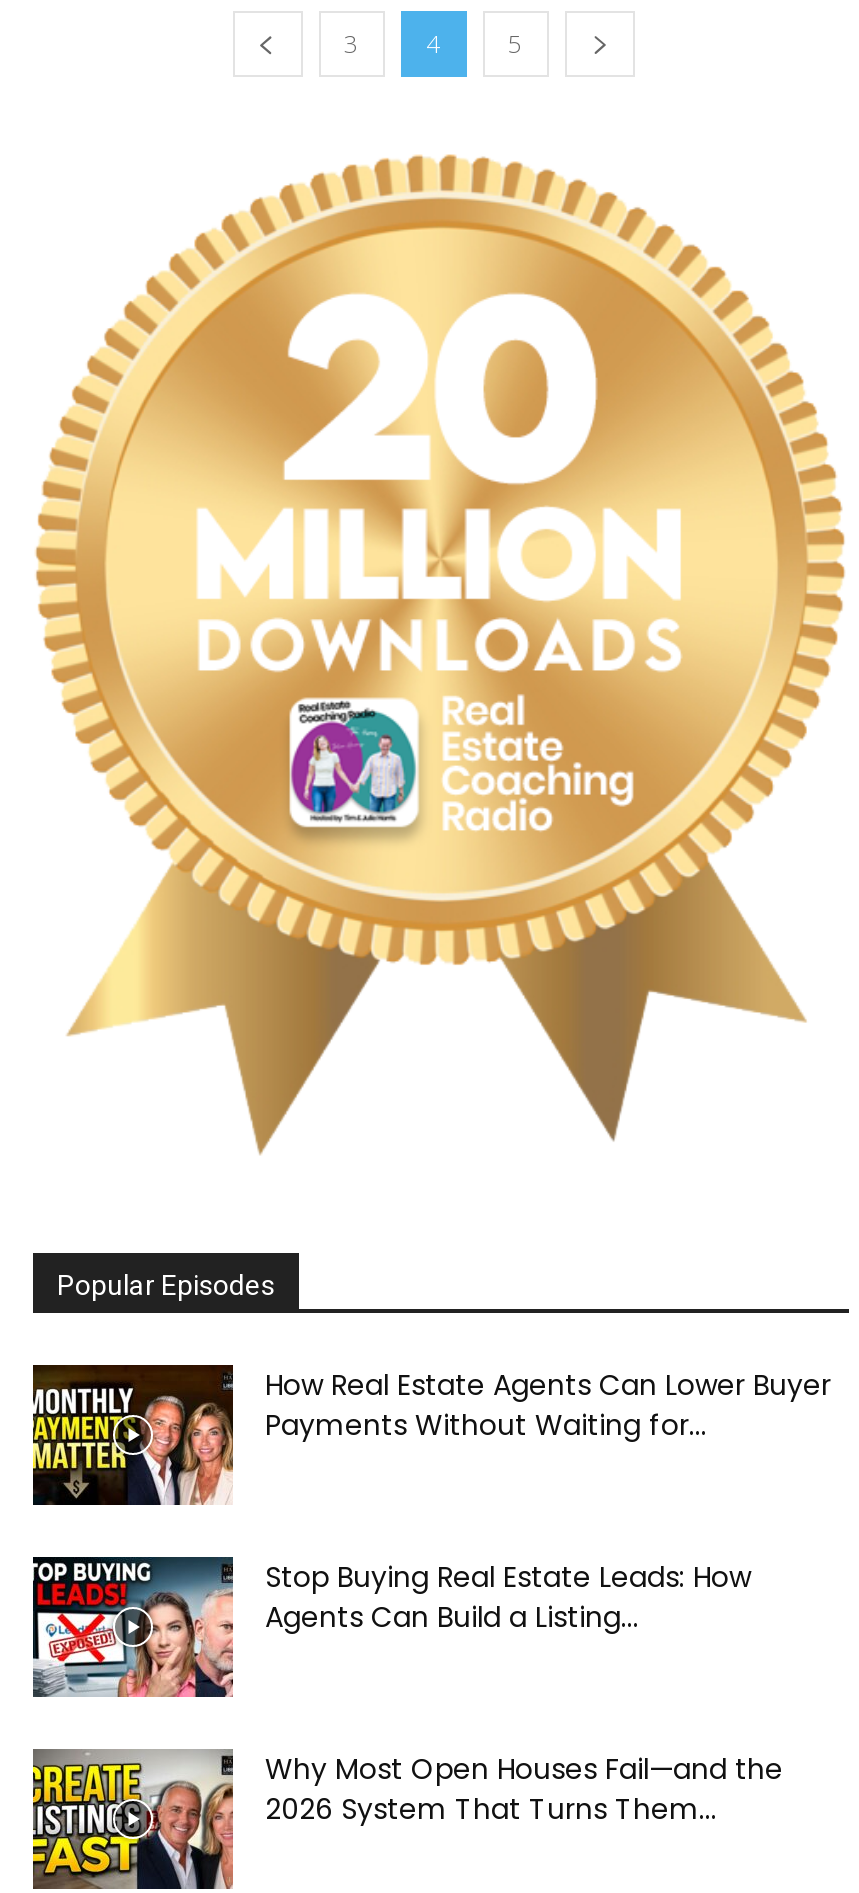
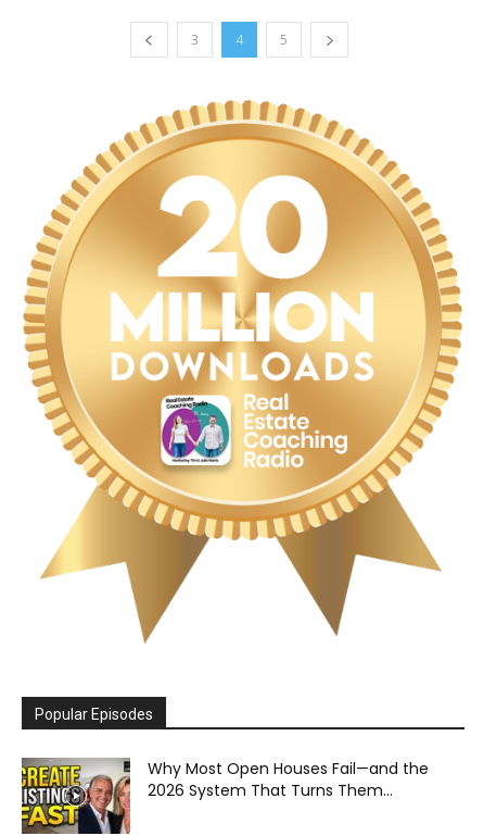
- [image]
- How Real Estate Agents Can Lower Buyer
- Payments Without Waiting for...

- [image]
- Stop Buying Real Estate Leads: How
- Agents Can Build a Listing...
